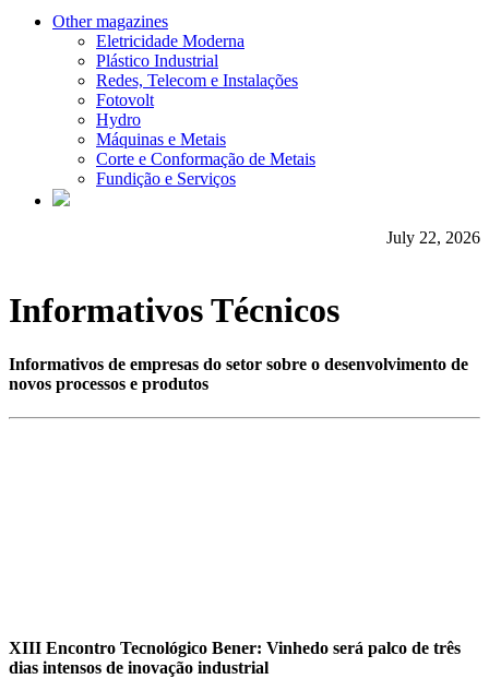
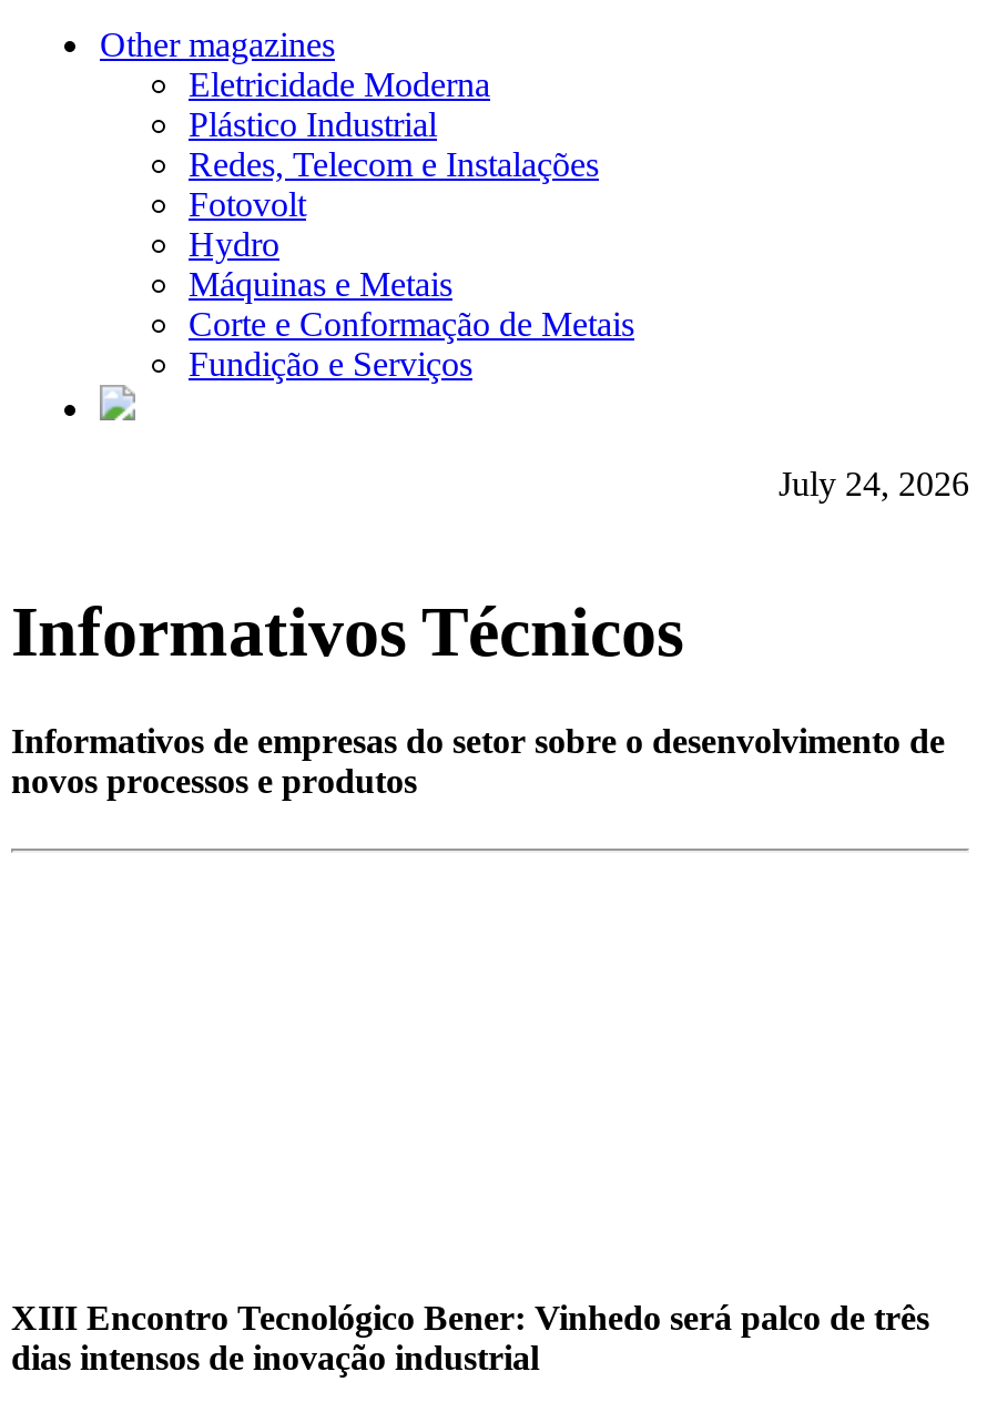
- July 22, 2026
+ July 24, 2026
